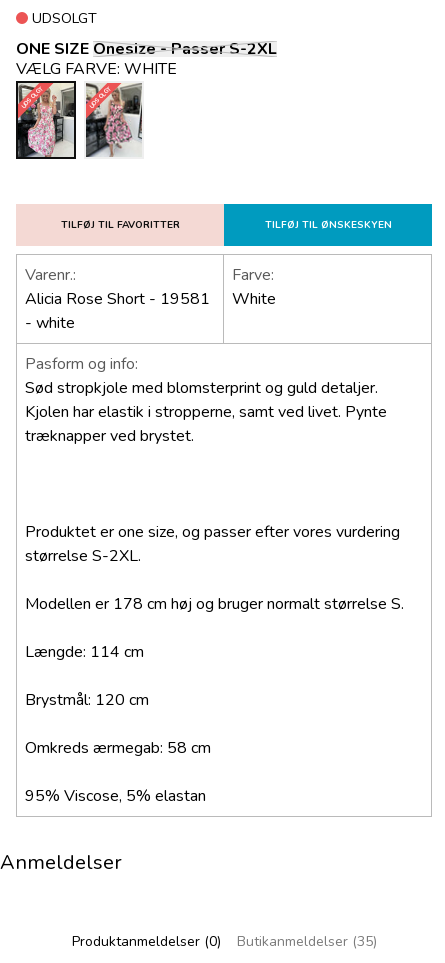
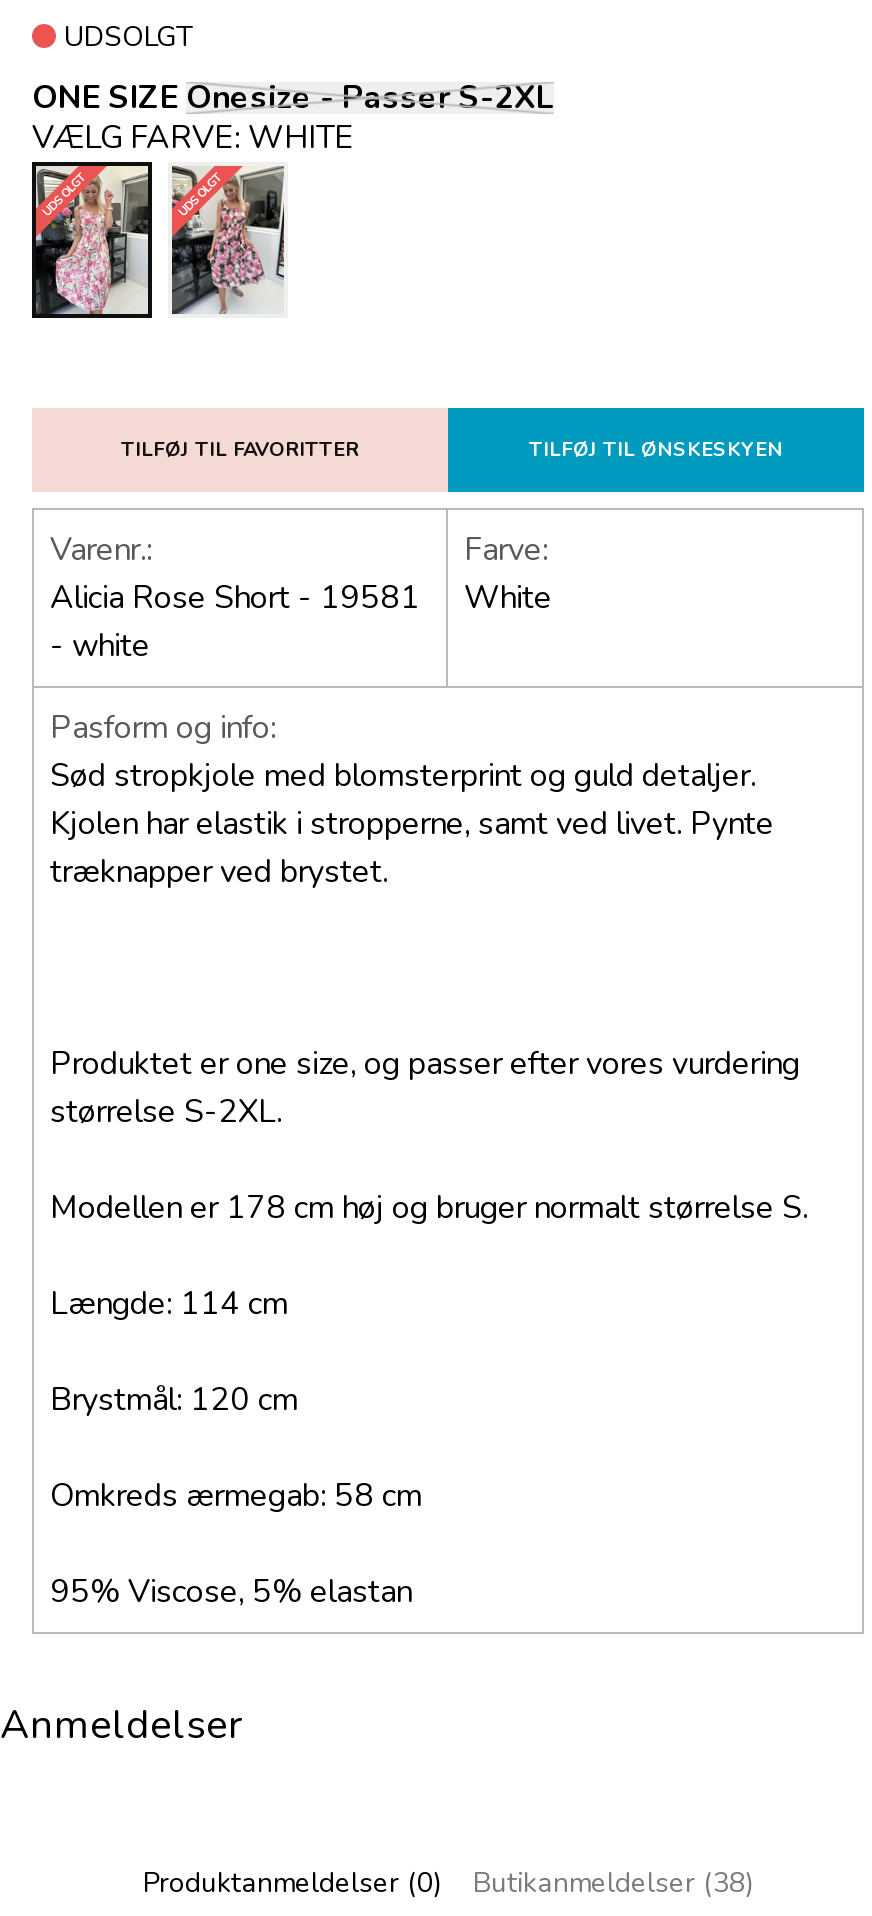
- Butikanmeldelser (35)
+ Butikanmeldelser (38)
